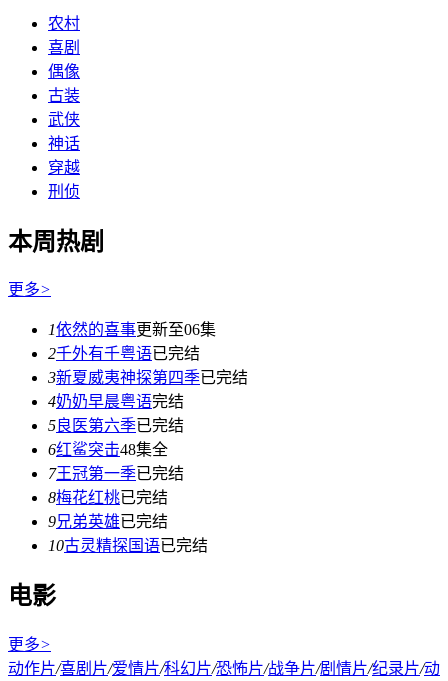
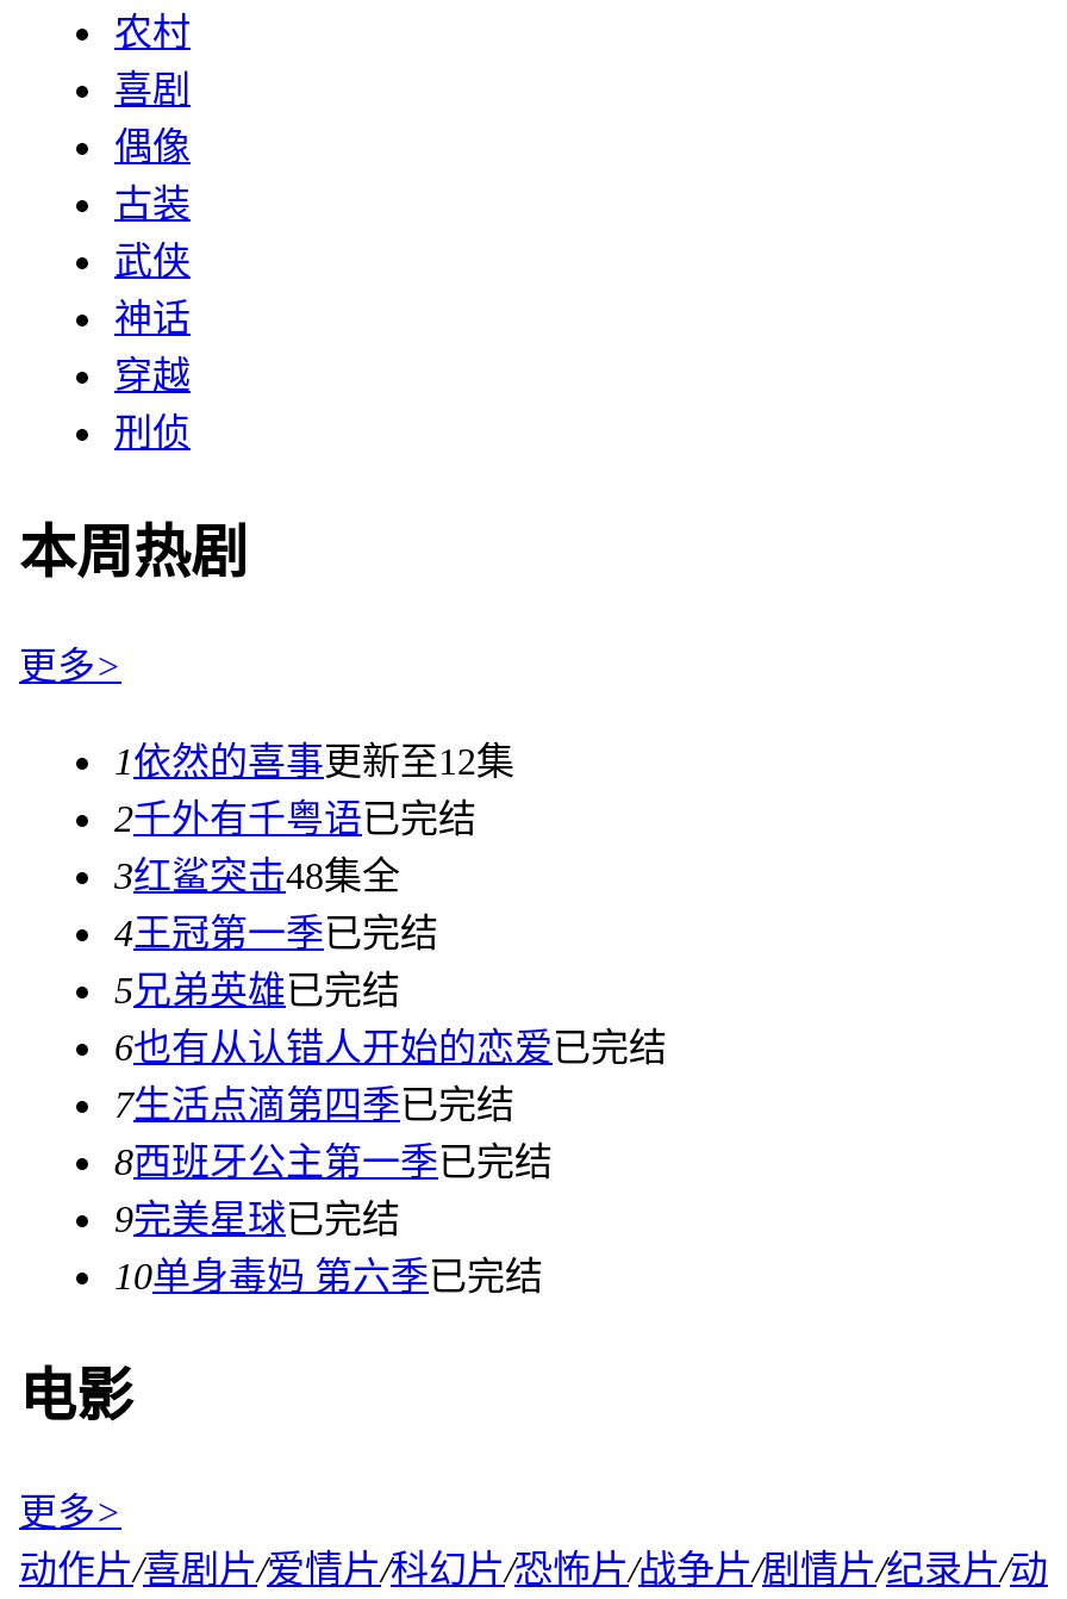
- 1依然的喜事更新至06集
+ 1依然的喜事更新至12集

- 3新夏威夷神探第四季已完结
- 4奶奶早晨粤语完结
- 5良医第六季已完结
- 6红鲨突击48集全
- 7王冠第一季已完结
- 8梅花红桃已完结
- 9兄弟英雄已完结
- 10古灵精探国语已完结
+ 3红鲨突击48集全
+ 4王冠第一季已完结
+ 5兄弟英雄已完结
+ 6也有从认错人开始的恋爱已完结
+ 7生活点滴第四季已完结
+ 8西班牙公主第一季已完结
+ 9完美星球已完结
+ 10单身毒妈 第六季已完结
